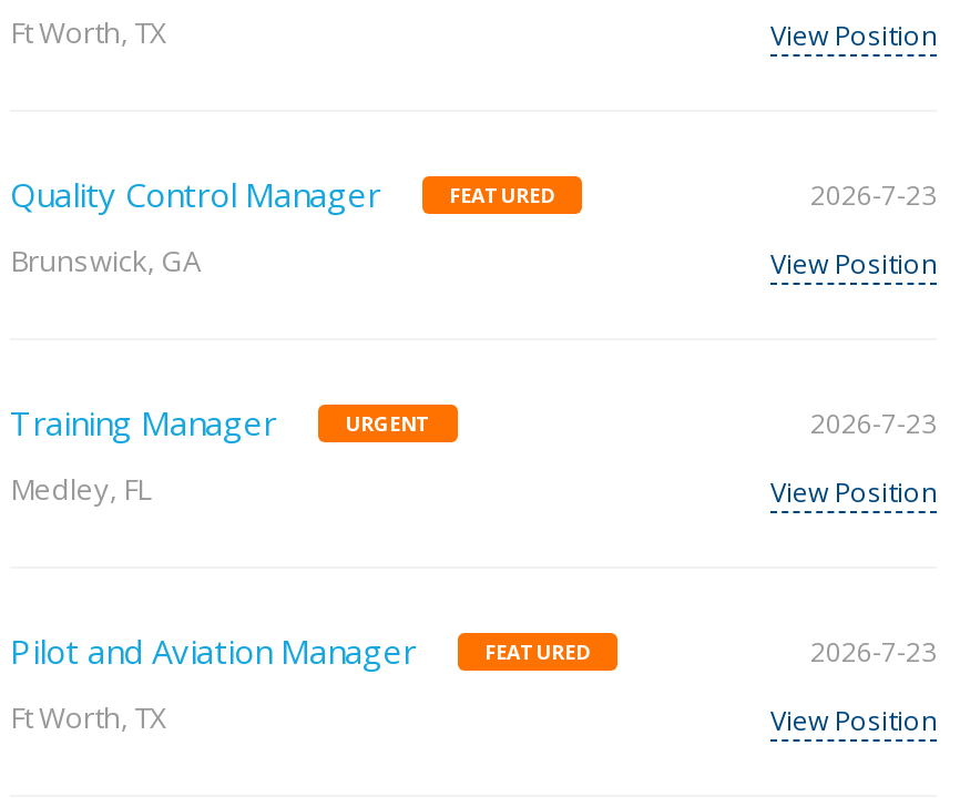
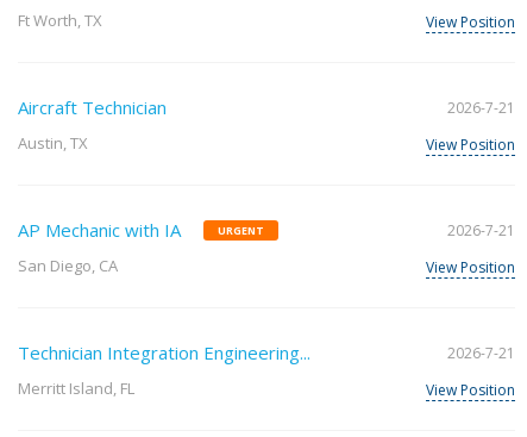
- Quality Control Manager
- FEATURED
+ Aircraft Technician

- 2026-7-23
+ 2026-7-21

- Brunswick, GA
+ Austin, TX

- Training Manager
+ AP Mechanic with IA

- 2026-7-23
+ 2026-7-21

- Medley, FL
+ San Diego, CA

- Pilot and Aviation Manager
- FEATURED
+ Technician Integration Engineering...

- 2026-7-23
+ 2026-7-21

- Ft Worth, TX
+ Merritt Island, FL
